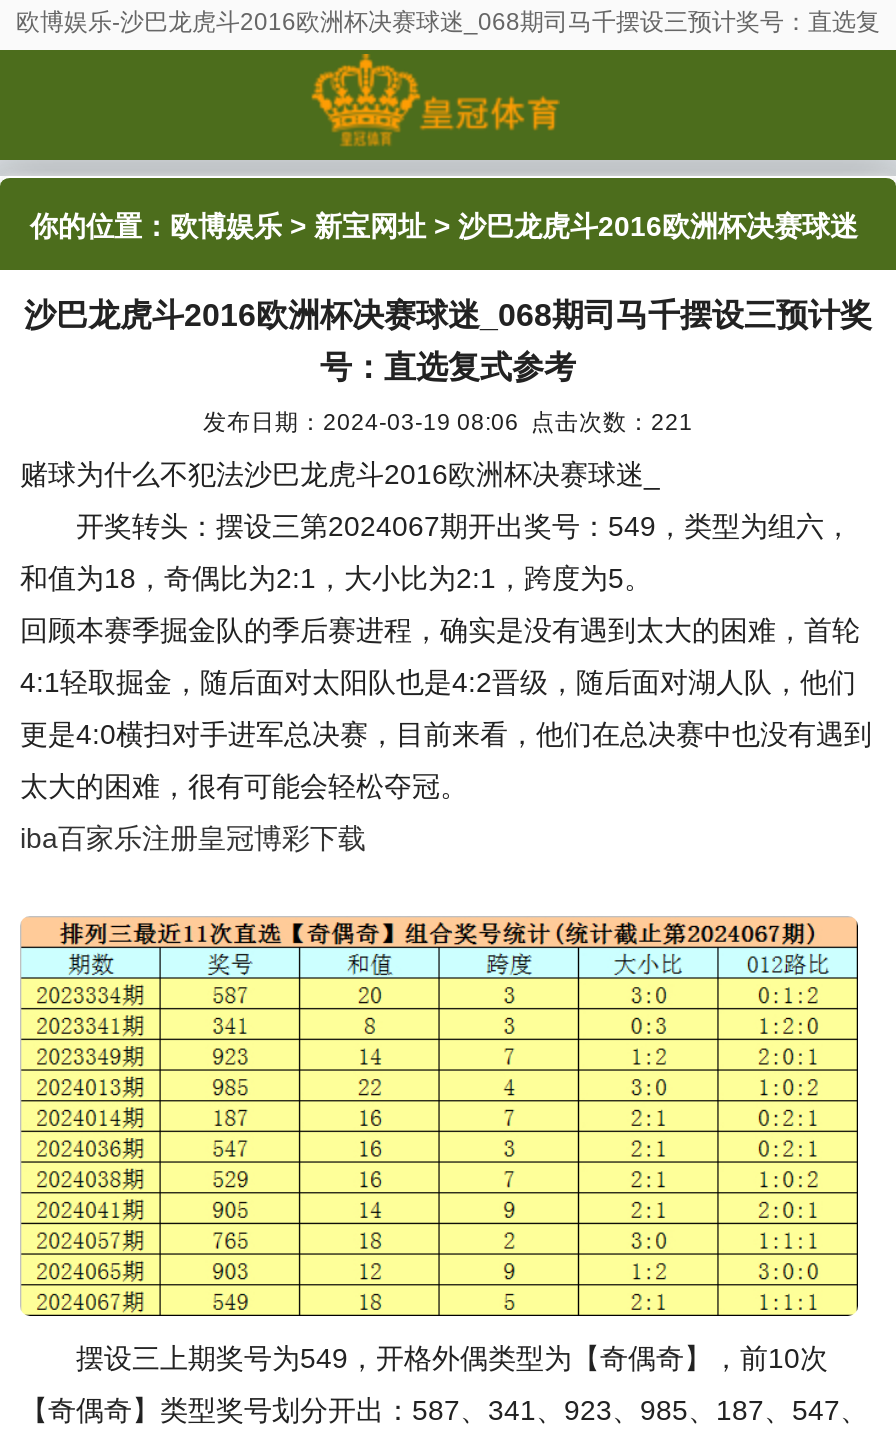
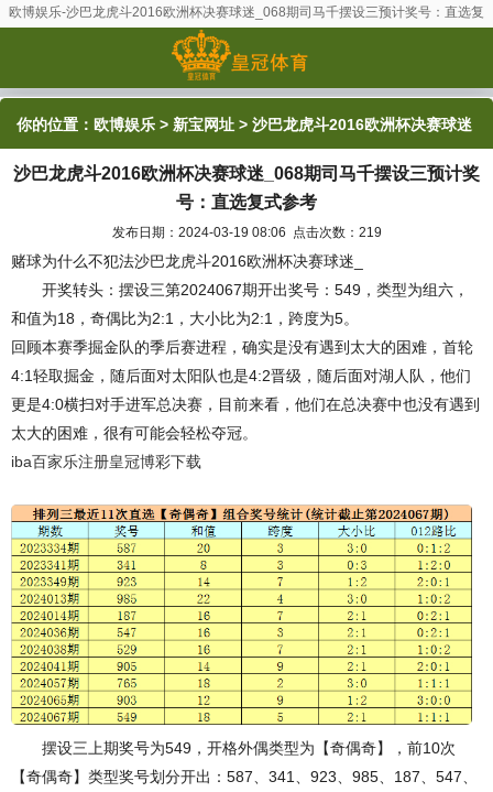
- 发布日期：2024-03-19 08:06 点击次数：221
+ 发布日期：2024-03-19 08:06 点击次数：219
